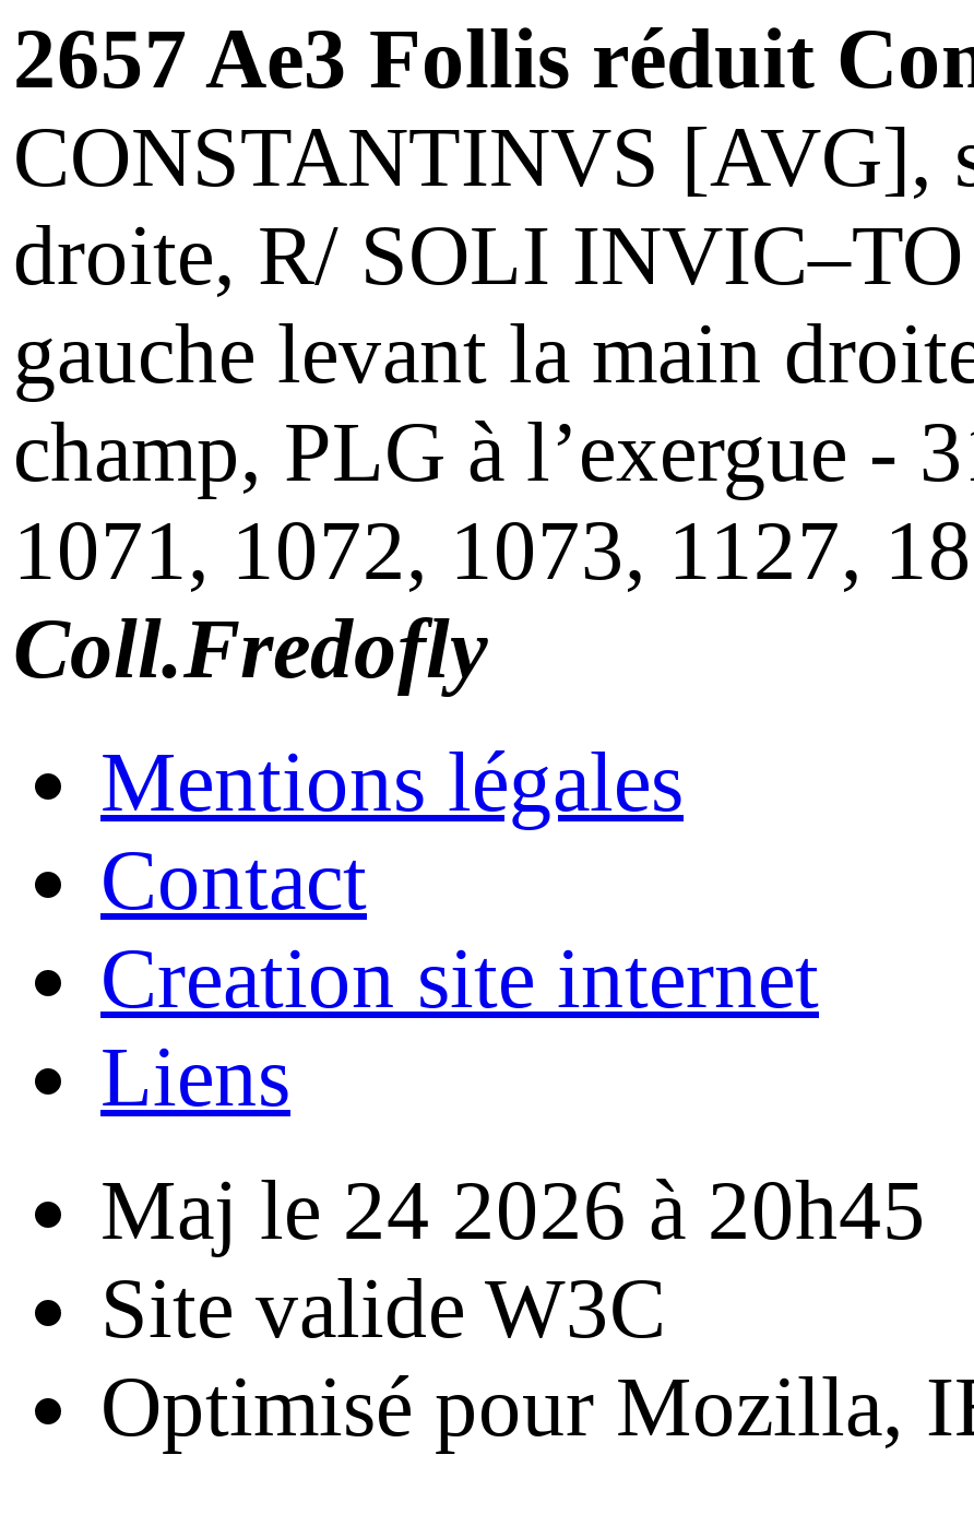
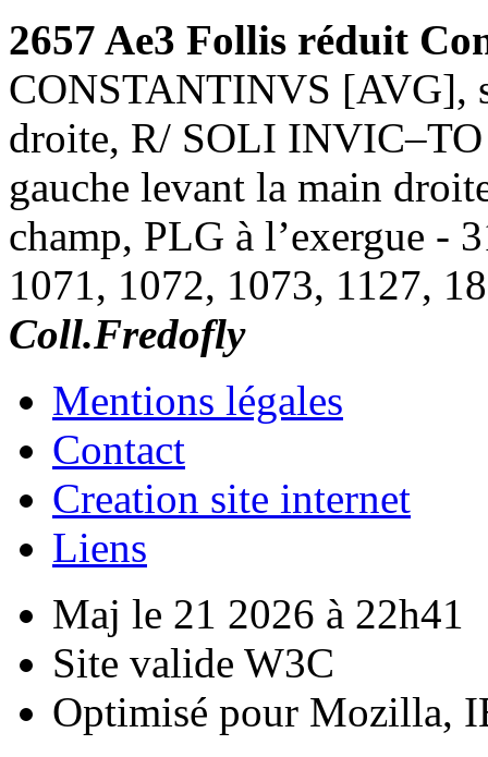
- Maj le 24 2026 à 20h45
+ Maj le 21 2026 à 22h41
